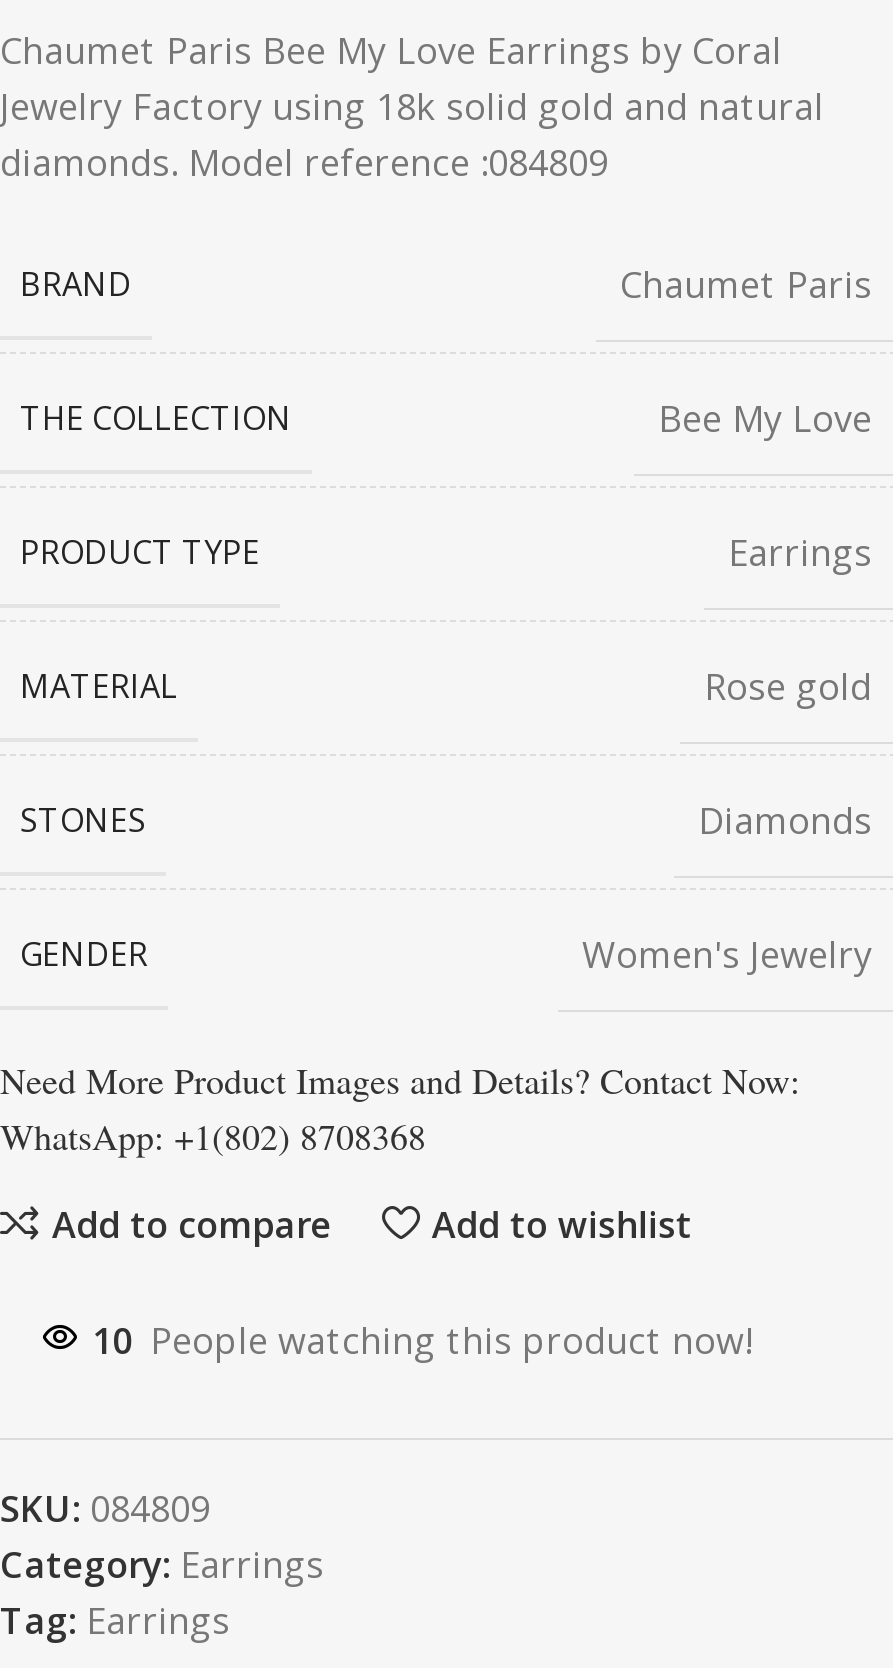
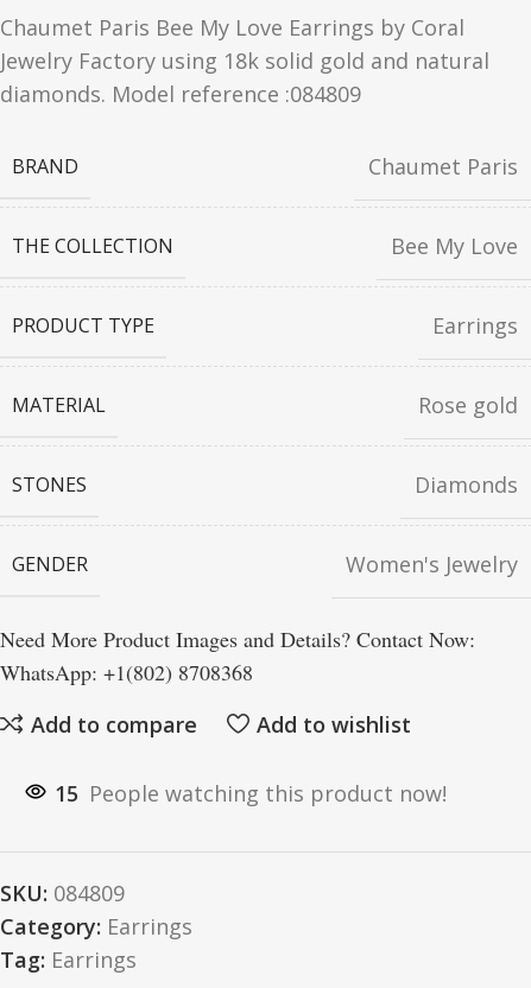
- 10 People watching this product now!
+ 15 People watching this product now!
